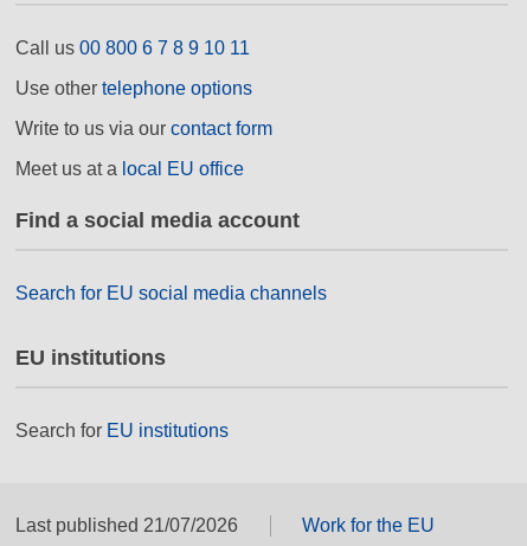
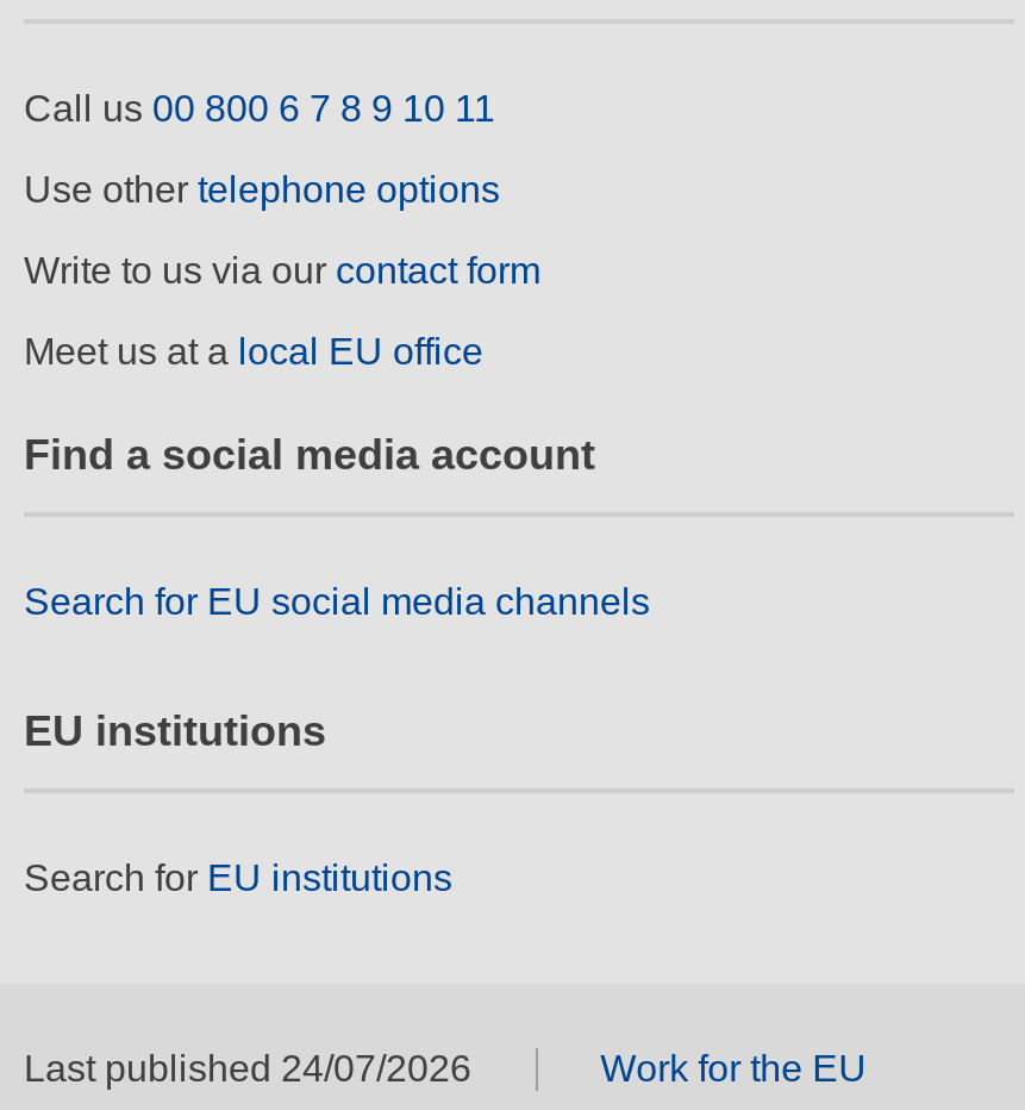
- Last published 21/07/2026
+ Last published 24/07/2026
